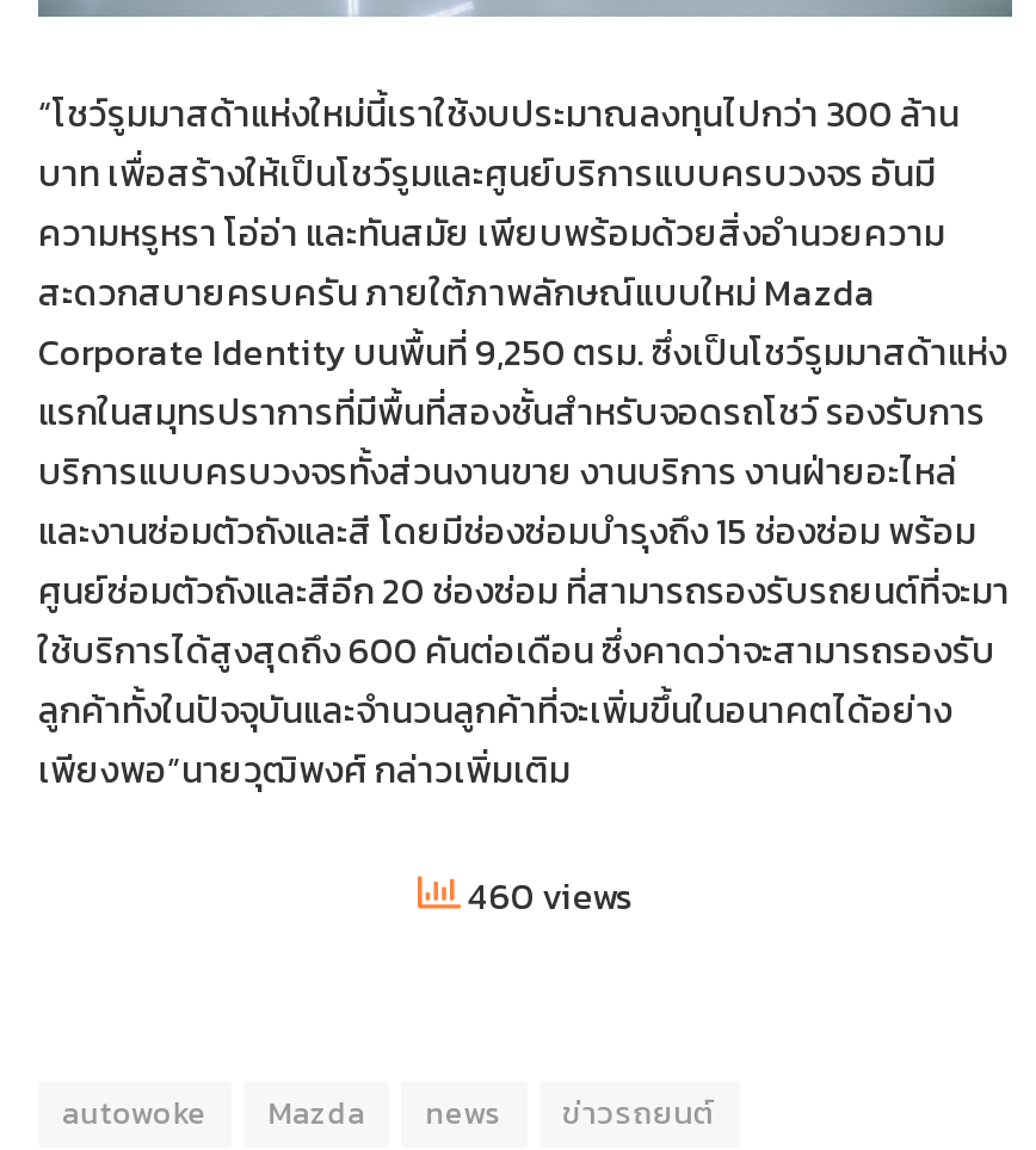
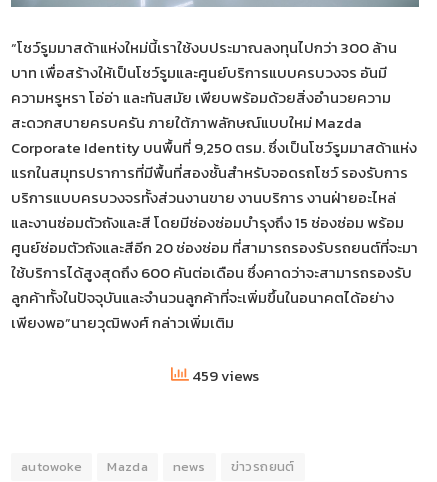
- 460 views
+ 459 views
